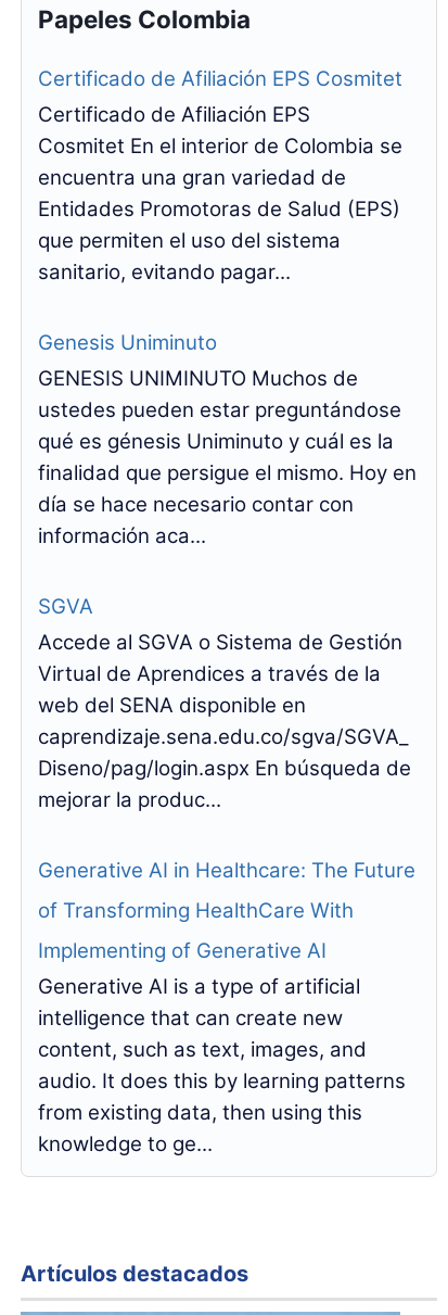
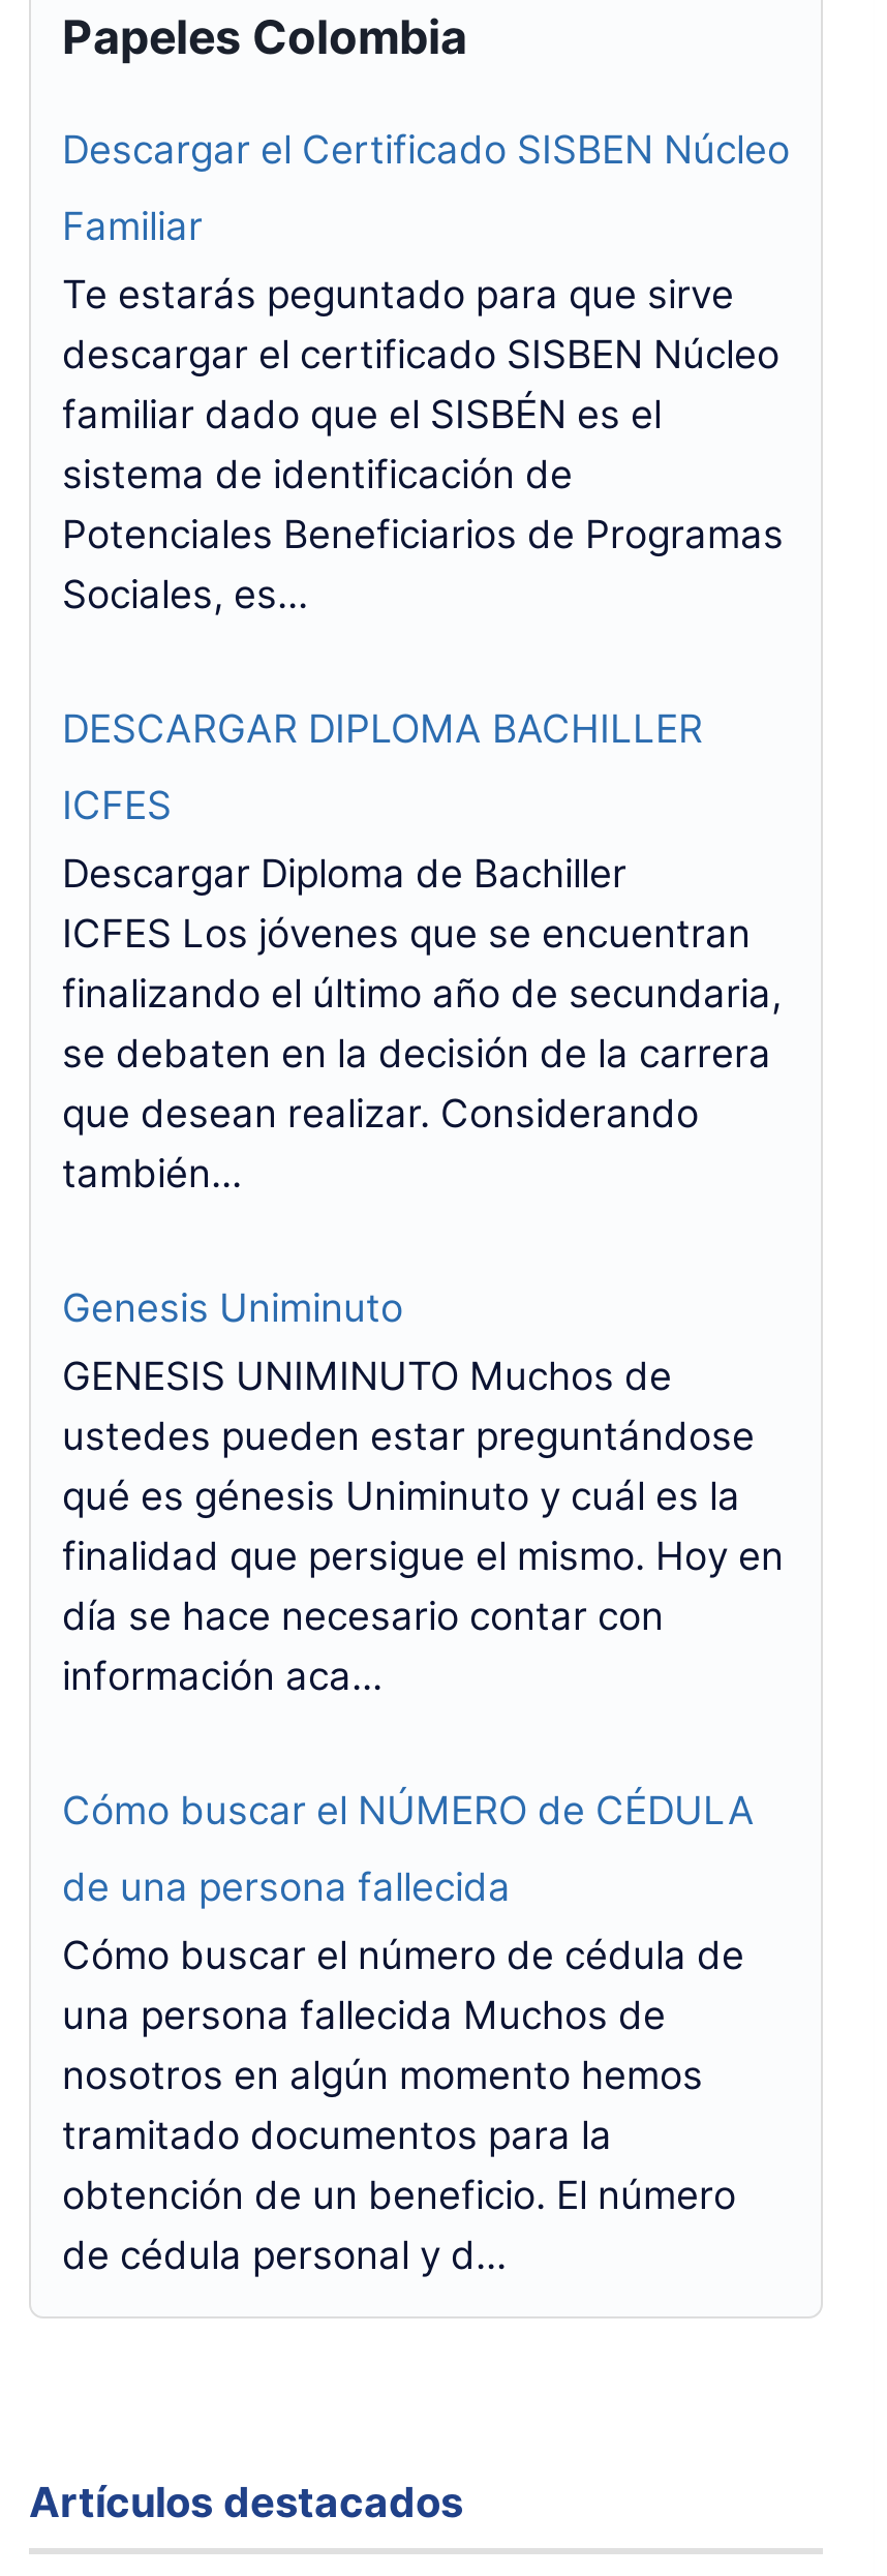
- Certificado de Afiliación EPS Cosmitet
- Certificado de Afiliación EPS
- Cosmitet En el interior de Colombia se
- encuentra una gran variedad de
- Entidades Promotoras de Salud (EPS)
- que permiten el uso del sistema
- sanitario, evitando pagar...
+ Descargar el Certificado SISBEN Núcleo
+ Familiar
+ Te estarás peguntado para que sirve
+ descargar el certificado SISBEN Núcleo
+ familiar dado que el SISBÉN es el
+ sistema de identificación de
+ Potenciales Beneficiarios de Programas
+ Sociales, es...
+ DESCARGAR DIPLOMA BACHILLER
+ ICFES
+ Descargar Diploma de Bachiller
+ ICFES Los jóvenes que se encuentran
+ finalizando el último año de secundaria,
+ se debaten en la decisión de la carrera
+ que desean realizar. Considerando
+ también...

moved down: Genesis Uniminuto | GENESIS UNIMINUTO Muchos de | ustedes pueden estar preguntándose | qué es génesis Uniminuto y cuál es la | finalidad que persigue el mismo. Hoy en | día se hace necesario contar con | información aca...

- SGVA
- Accede al SGVA o Sistema de Gestión
- Virtual de Aprendices a través de la
- web del SENA disponible en
- caprendizaje.sena.edu.co/sgva/SGVA_
- Diseno/pag/login.aspx En búsqueda de
- mejorar la produc...
- Generative AI in Healthcare: The Future
- of Transforming HealthCare With
- Implementing of Generative AI
- Generative AI is a type of artificial
- intelligence that can create new
- content, such as text, images, and
- audio. It does this by learning patterns
- from existing data, then using this
- knowledge to ge...
+ Cómo buscar el NÚMERO de CÉDULA
+ de una persona fallecida
+ Cómo buscar el número de cédula de
+ una persona fallecida Muchos de
+ nosotros en algún momento hemos
+ tramitado documentos para la
+ obtención de un beneficio. El número
+ de cédula personal y d...
